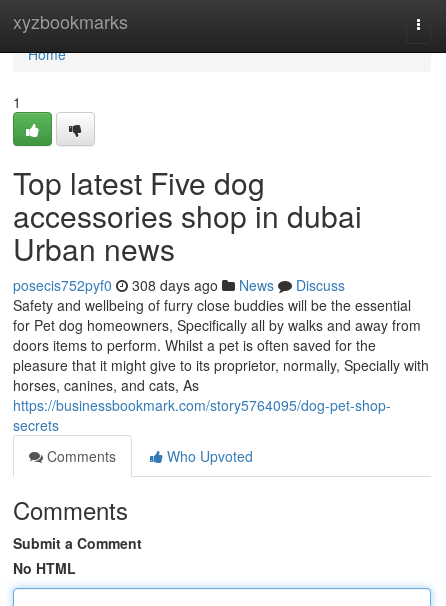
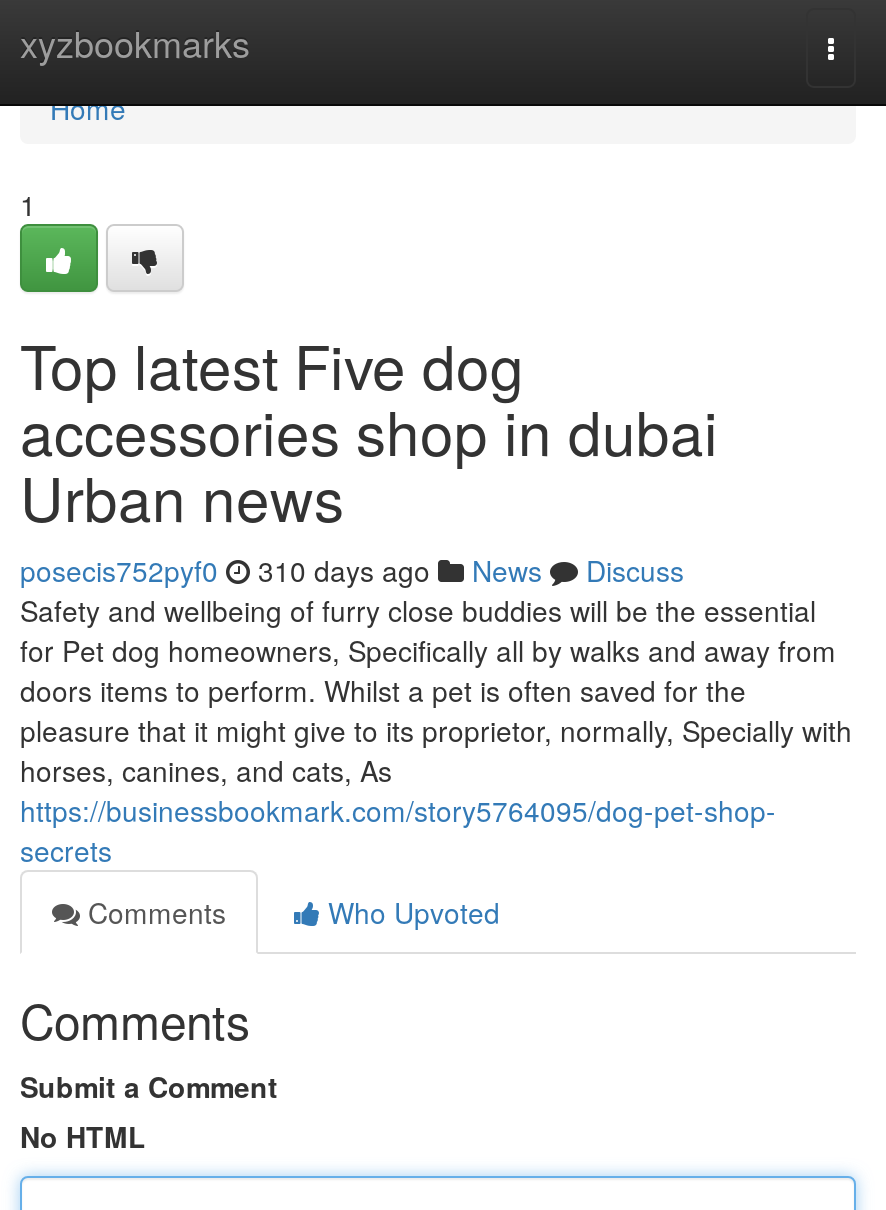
- posecis752pyf0 308 days ago News Discuss
+ posecis752pyf0 310 days ago News Discuss
